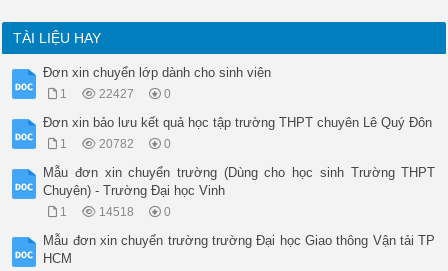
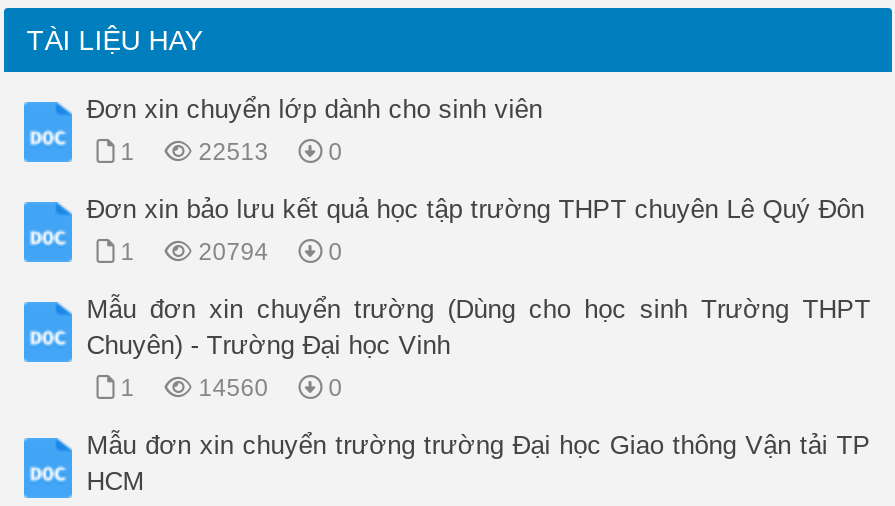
- 22427
+ 22513

- 20782
+ 20794

- 14518
+ 14560
